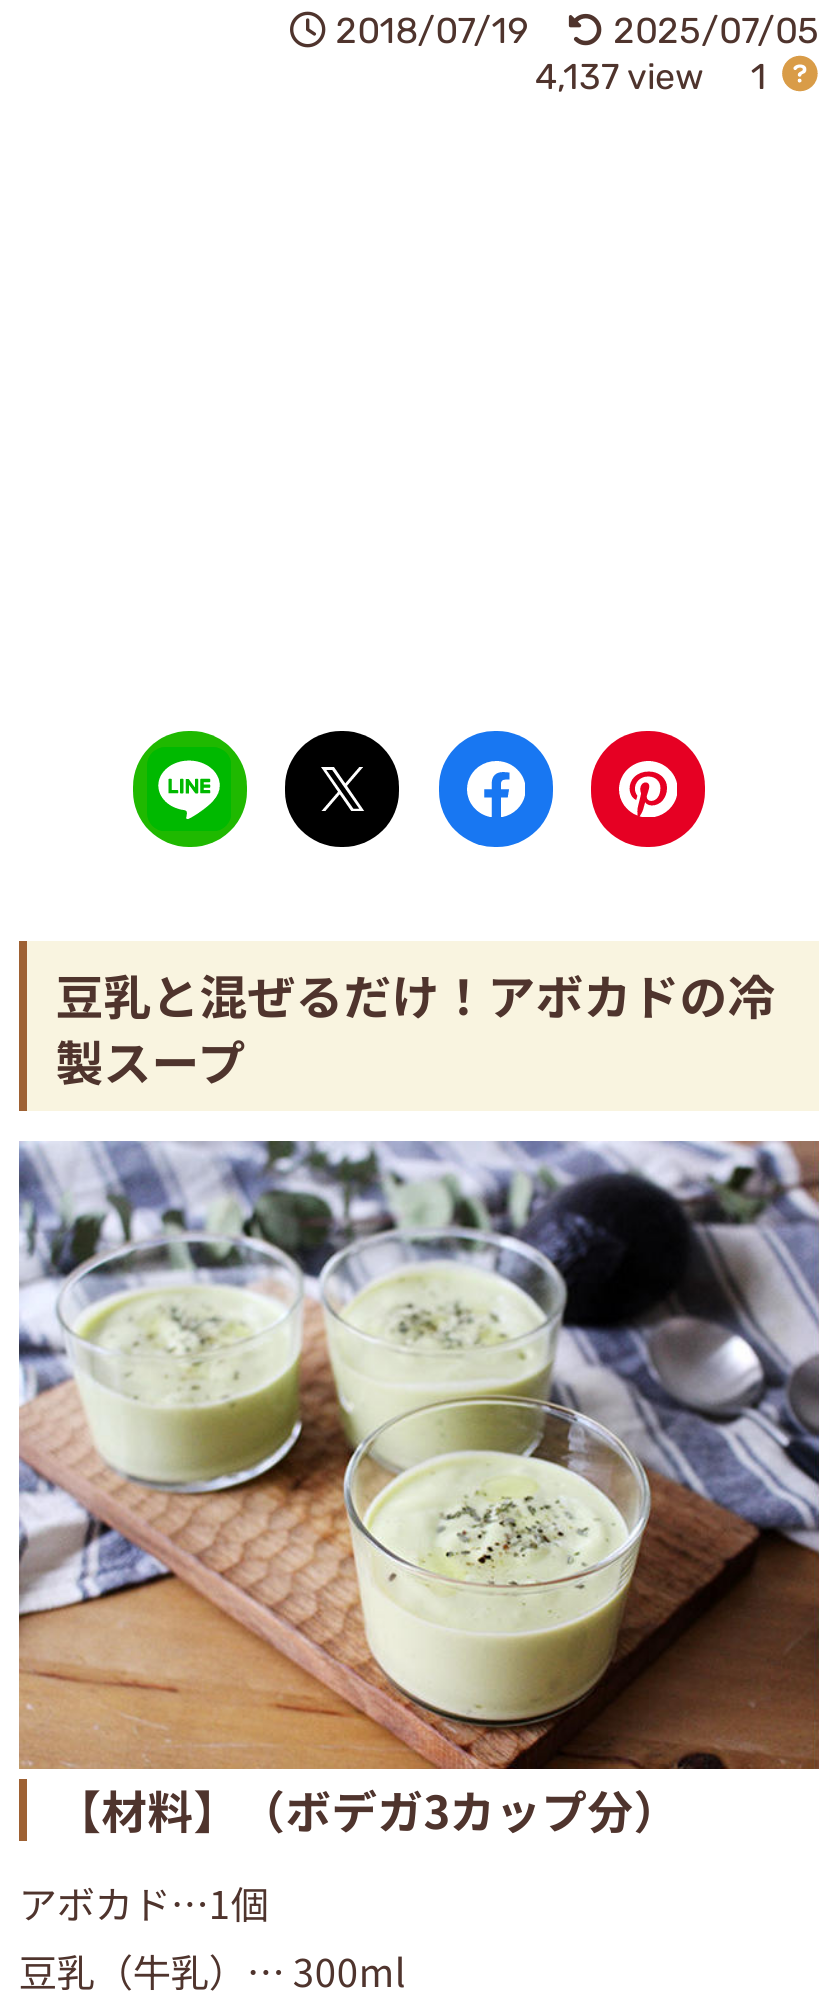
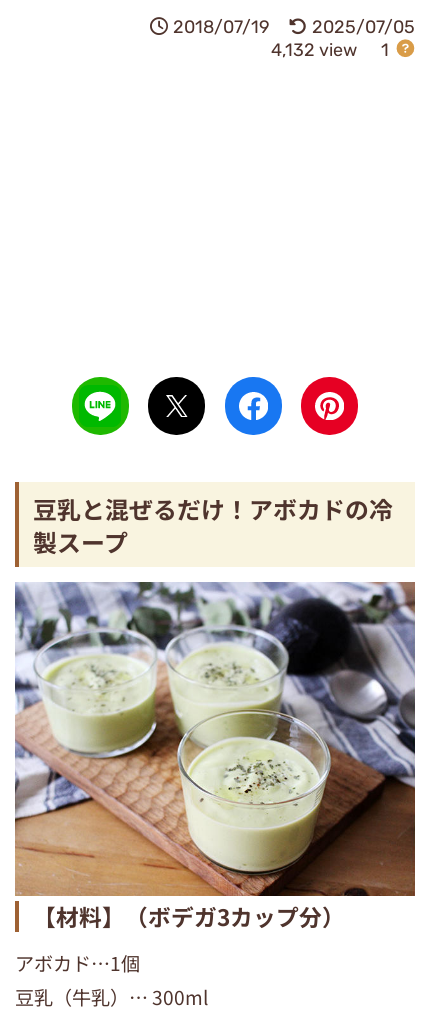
- 4,137 view 1
+ 4,132 view 1
